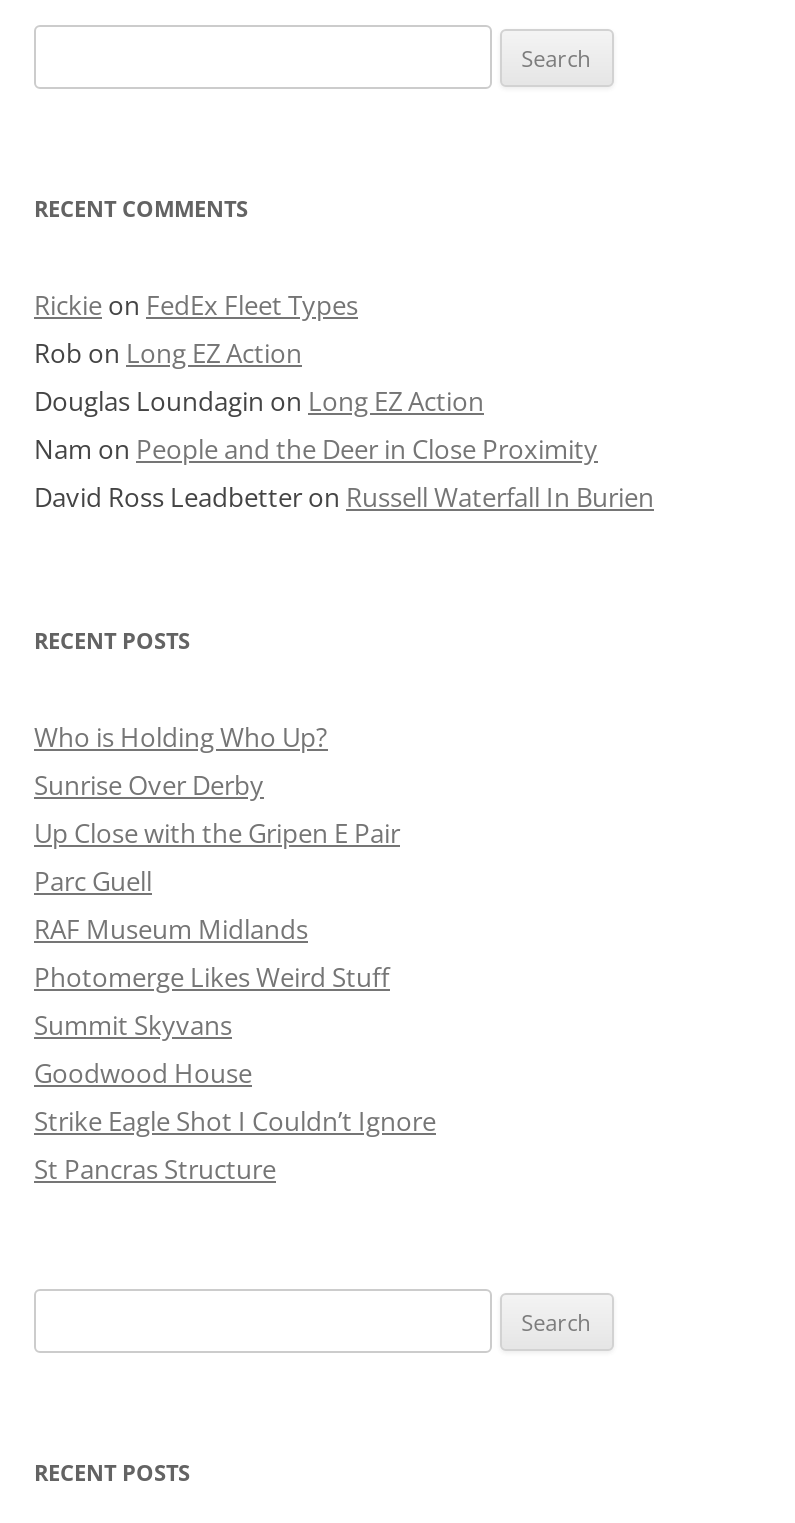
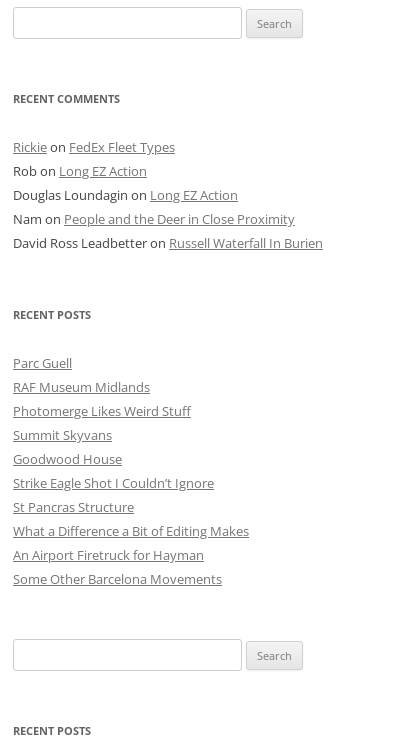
- Who is Holding Who Up?
- Sunrise Over Derby
- Up Close with the Gripen E Pair

moved up: Parc Guell | RAF Museum Midlands | Photomerge Likes Weird Stuff | Summit Skyvans | Goodwood House | Strike Eagle Shot I Couldn’t Ignore | St Pancras Structure

+ What a Difference a Bit of Editing Makes
+ An Airport Firetruck for Hayman
+ Some Other Barcelona Movements
